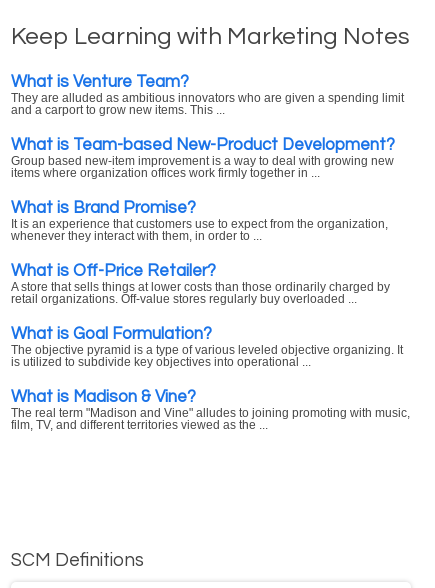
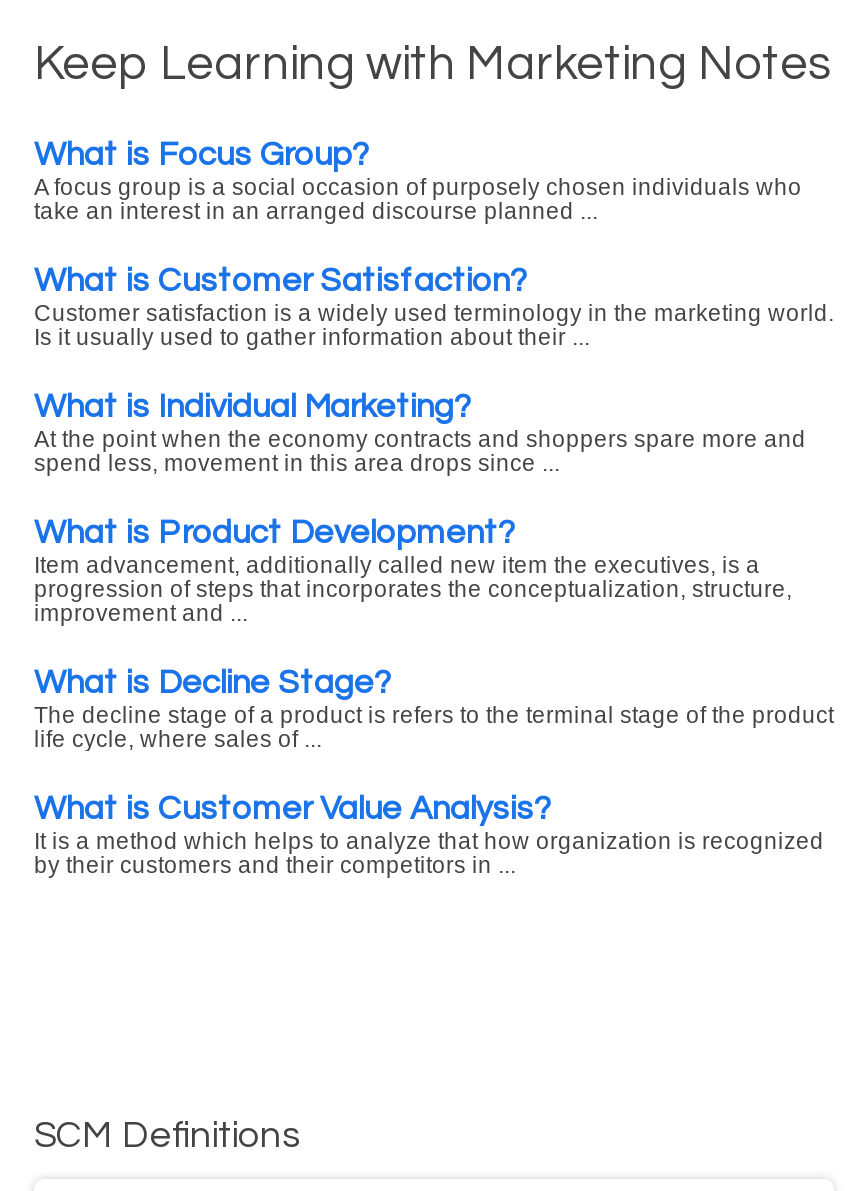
- What is Venture Team?
- They are alluded as ambitious innovators who are given a spending limit
- and a carport to grow new items. This ...
+ What is Focus Group?
+ A focus group is a social occasion of purposely chosen individuals who
+ take an interest in an arranged discourse planned ...

- What is Team-based New-Product Development?
- Group based new-item improvement is a way to deal with growing new
- items where organization offices work firmly together in ...
+ What is Customer Satisfaction?
+ Customer satisfaction is a widely used terminology in the marketing world.
+ Is it usually used to gather information about their ...

- What is Brand Promise?
- It is an experience that customers use to expect from the organization,
- whenever they interact with them, in order to ...
+ What is Individual Marketing?
+ At the point when the economy contracts and shoppers spare more and
+ spend less, movement in this area drops since ...

- What is Off-Price Retailer?
- A store that sells things at lower costs than those ordinarily charged by
- retail organizations. Off-value stores regularly buy overloaded ...
+ What is Product Development?
+ Item advancement, additionally called new item the executives, is a
+ progression of steps that incorporates the conceptualization, structure,
+ improvement and ...

- What is Goal Formulation?
- The objective pyramid is a type of various leveled objective organizing. It
- is utilized to subdivide key objectives into operational ...
+ What is Decline Stage?
+ The decline stage of a product is refers to the terminal stage of the product
+ life cycle, where sales of ...

- What is Madison & Vine?
- The real term "Madison and Vine" alludes to joining promoting with music,
- film, TV, and different territories viewed as the ...
+ What is Customer Value Analysis?
+ It is a method which helps to analyze that how organization is recognized
+ by their customers and their competitors in ...
